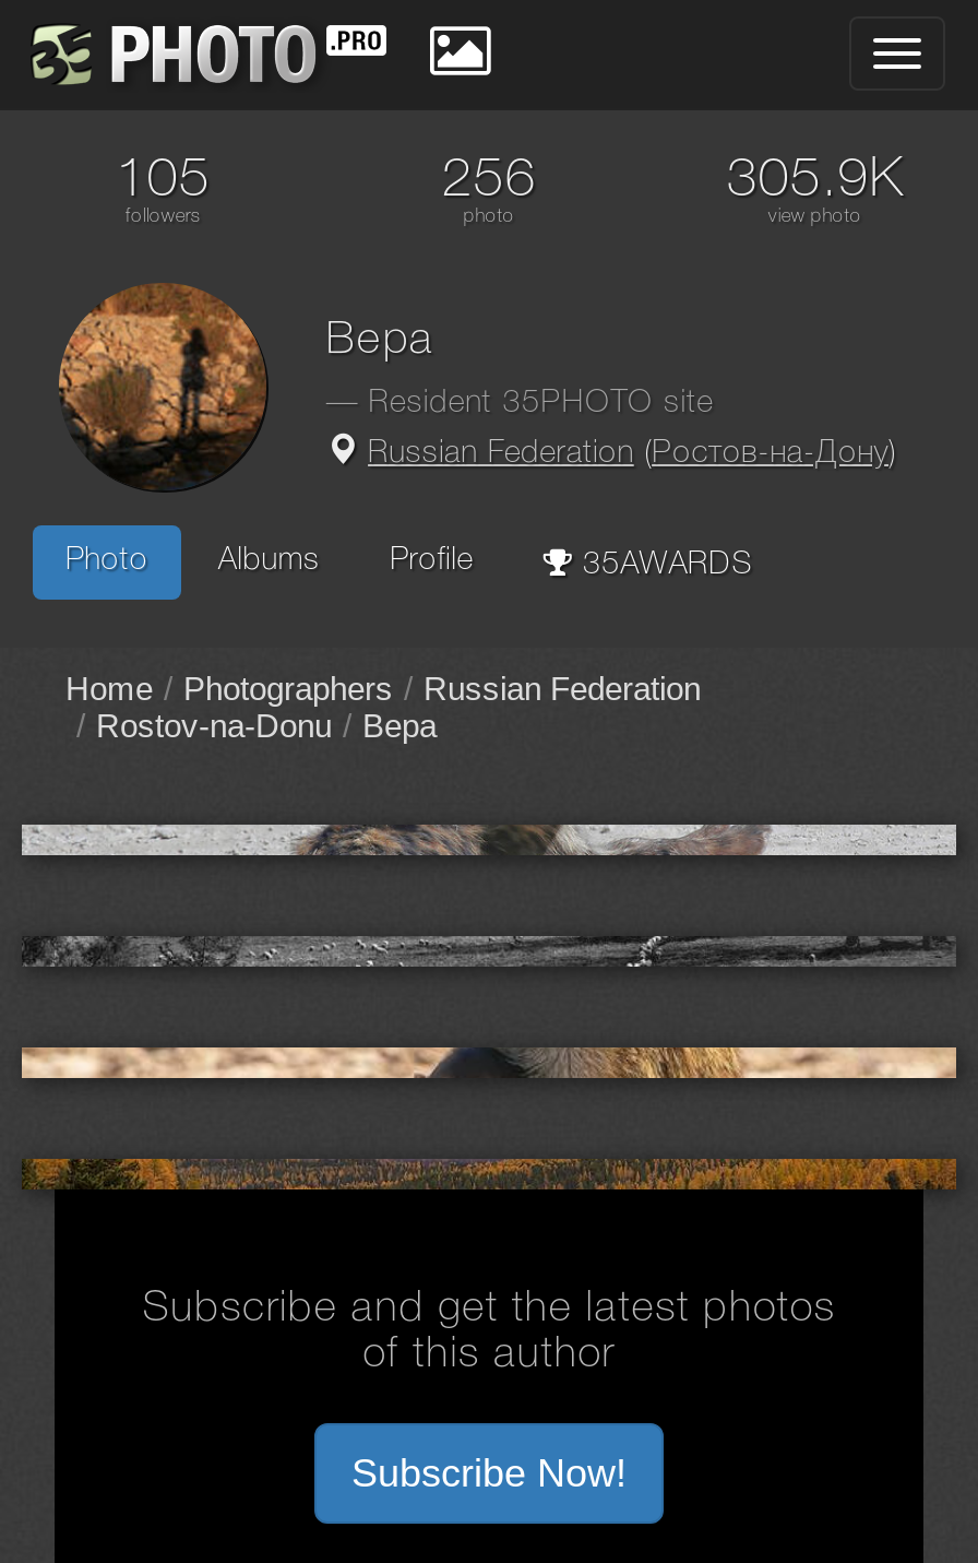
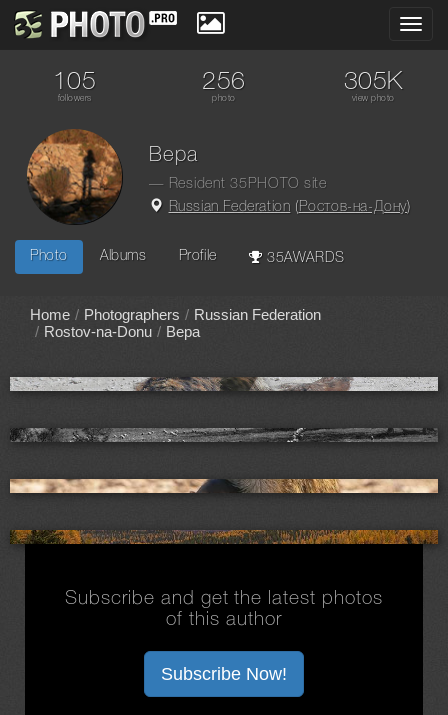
- 305.9K
+ 305K
